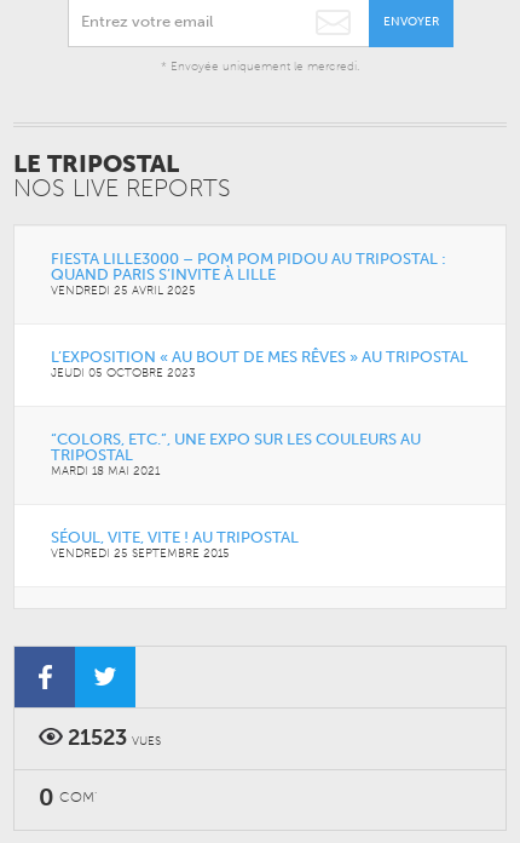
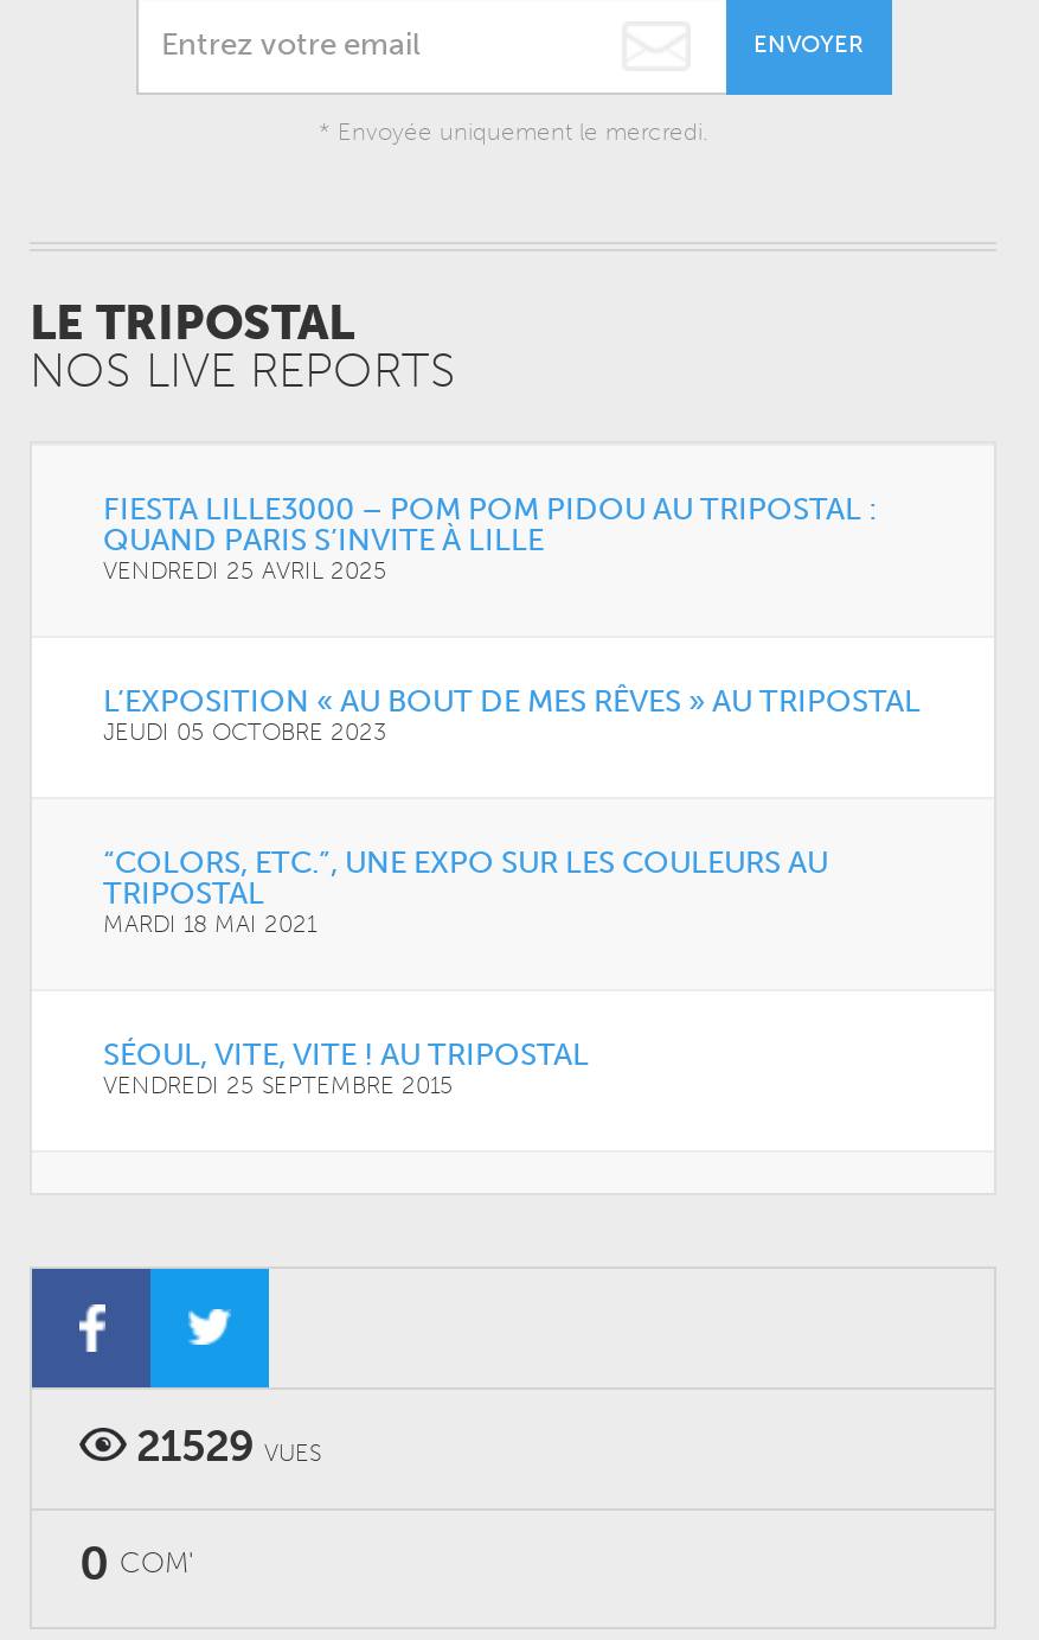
- 21523 VUES
+ 21529 VUES
